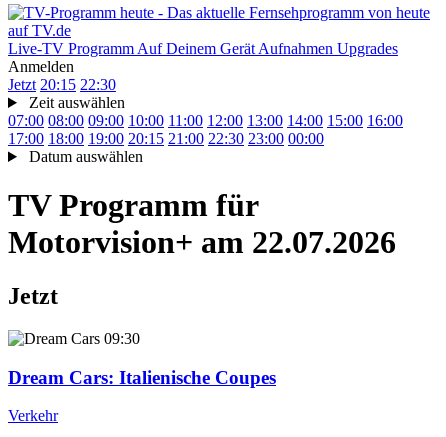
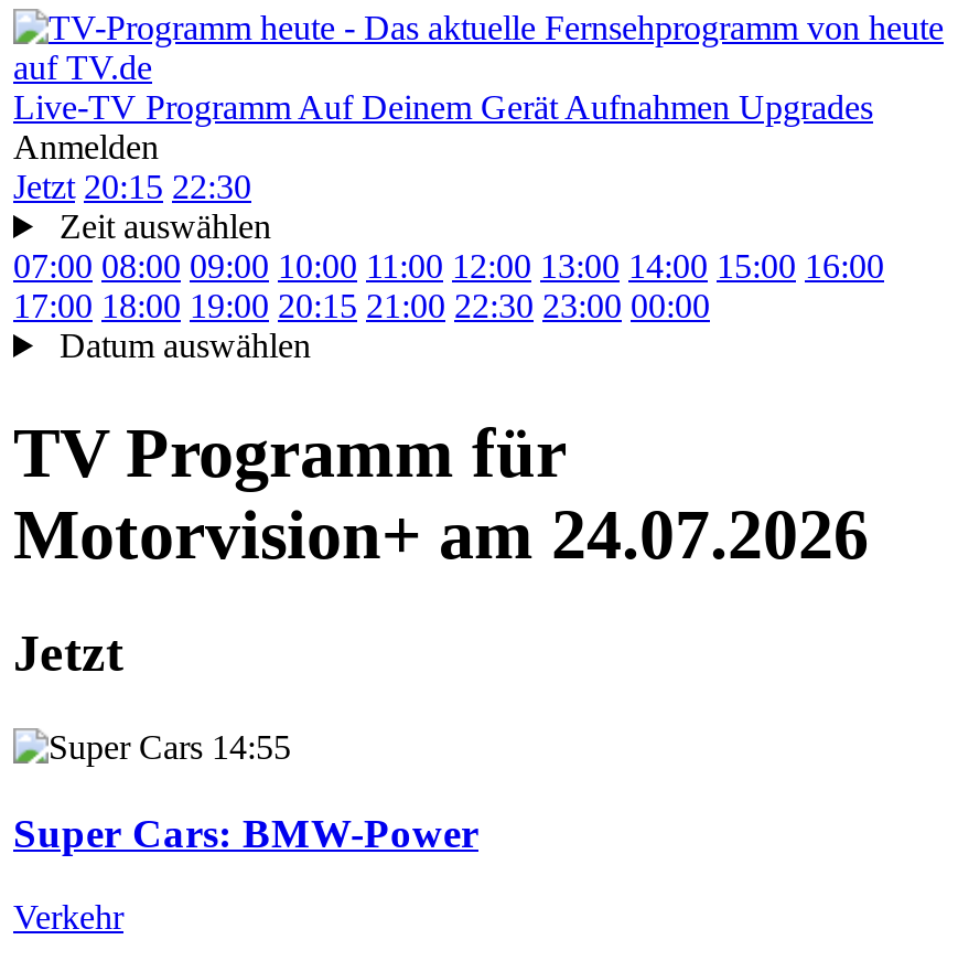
- Motorvision+ am 22.07.2026
+ Motorvision+ am 24.07.2026

- 09:30
+ 14:55

- Dream Cars: Italienische Coupes
+ Super Cars: BMW-Power
